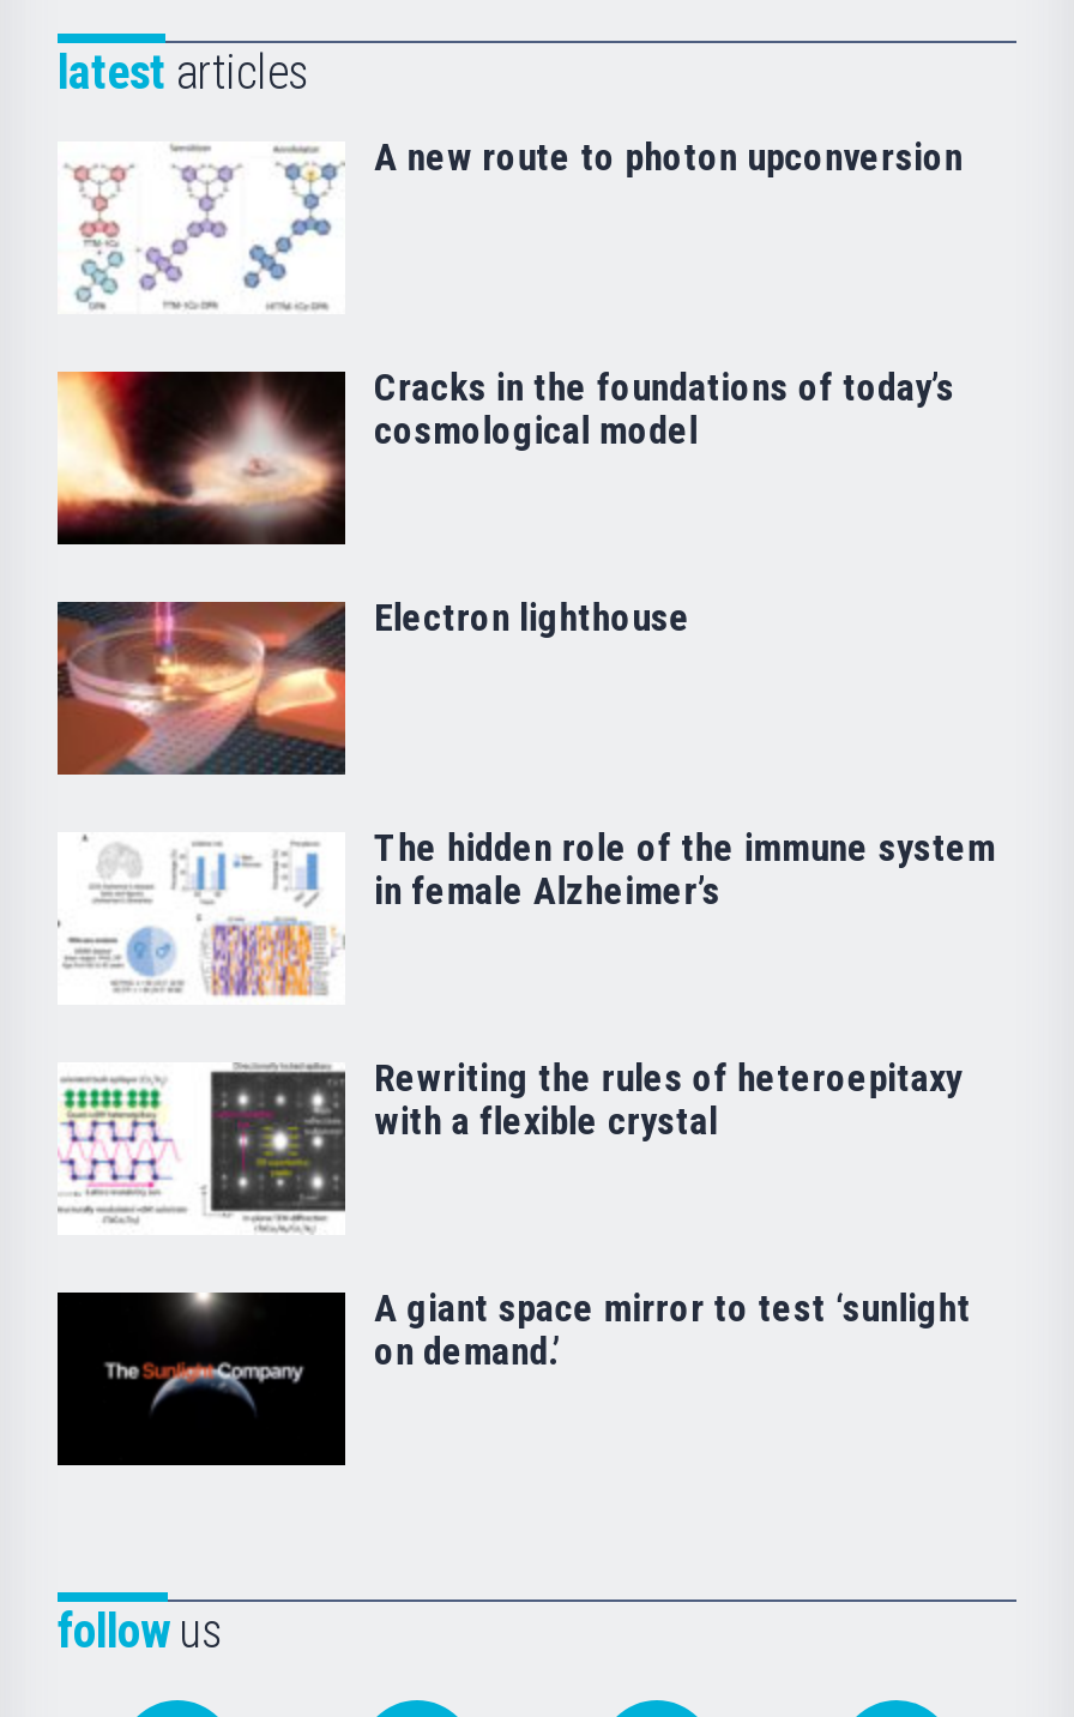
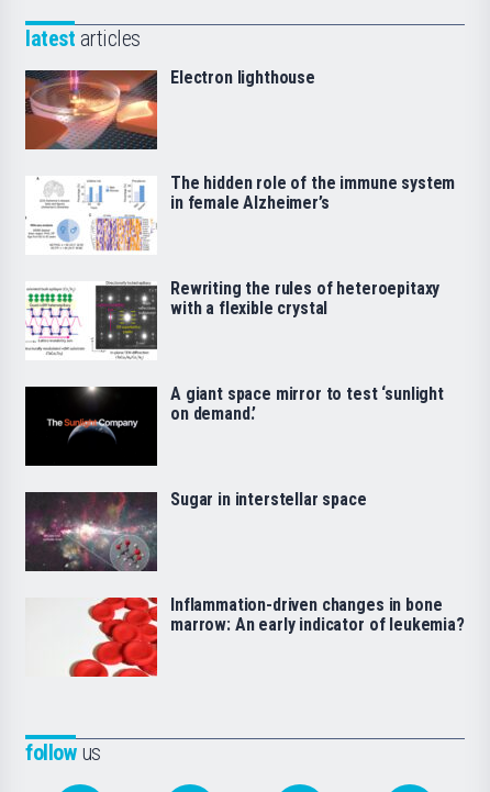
- [image]
- A new route to photon upconversion

- [image]
- Cracks in the foundations of today’s
- cosmological model

moved up: [image] | Electron lighthouse | The hidden role of the immune system | in female Alzheimer’s | Rewriting the rules of heteroepitaxy | with a flexible crystal | A giant space mirror to test ‘sunlight | on demand.’

+ [image]
+ Sugar in interstellar space

+ [image]
+ Inflammation-driven changes in bone
+ marrow: An early indicator of leukemia?
